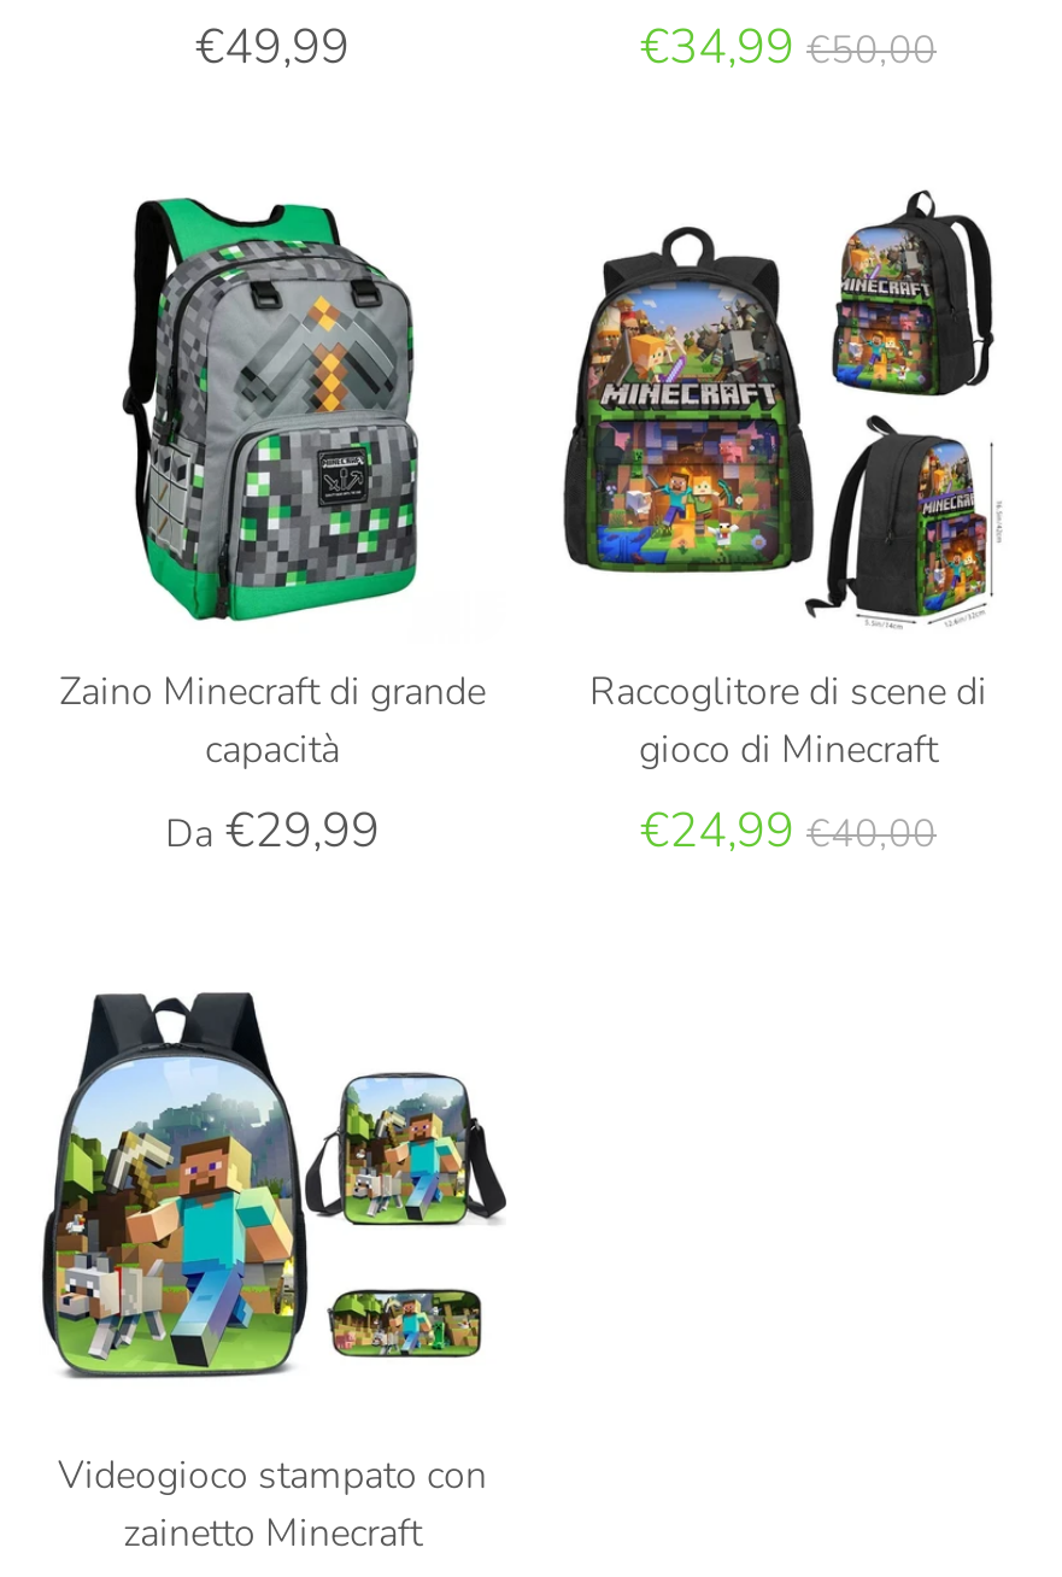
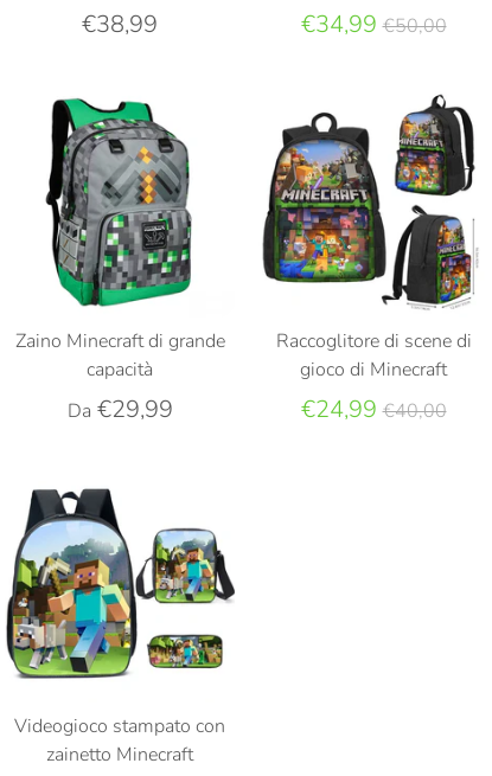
- €49,99
+ €38,99
